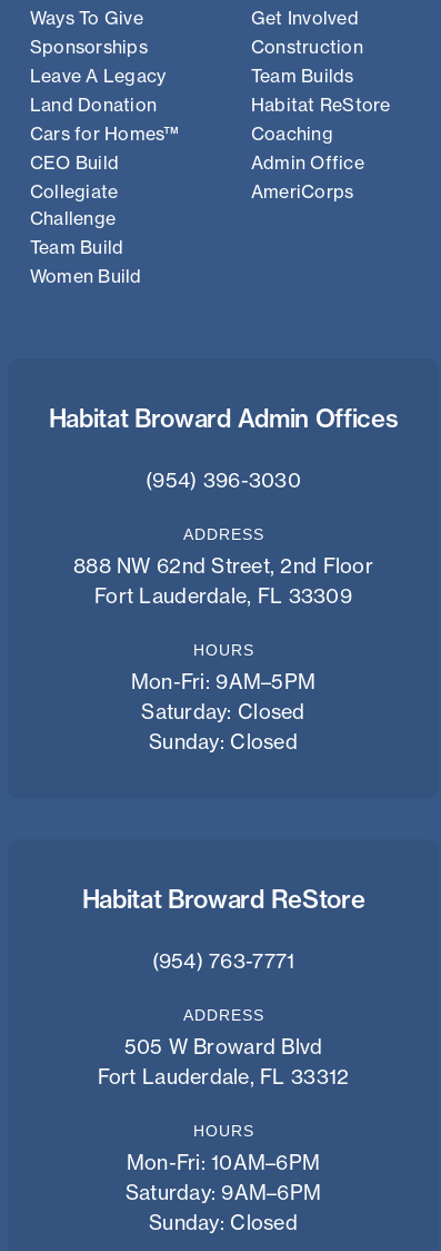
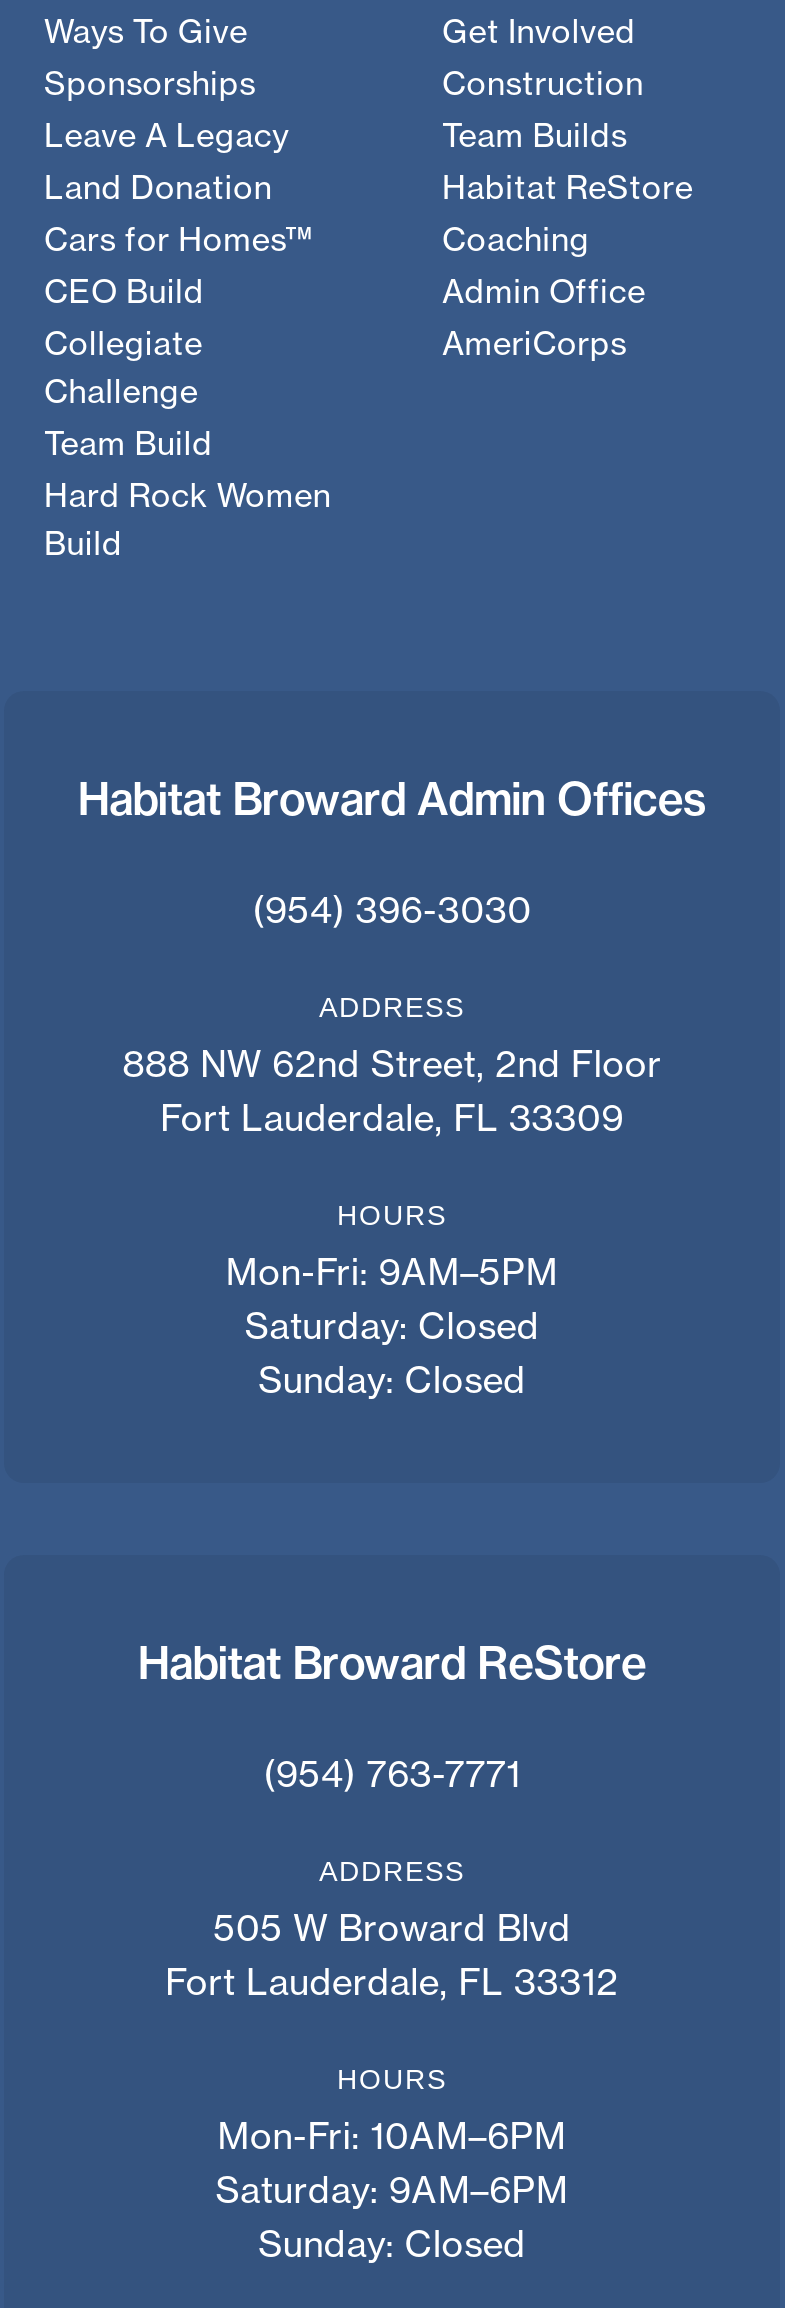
- Women Build
+ Hard Rock Women
+ Build
